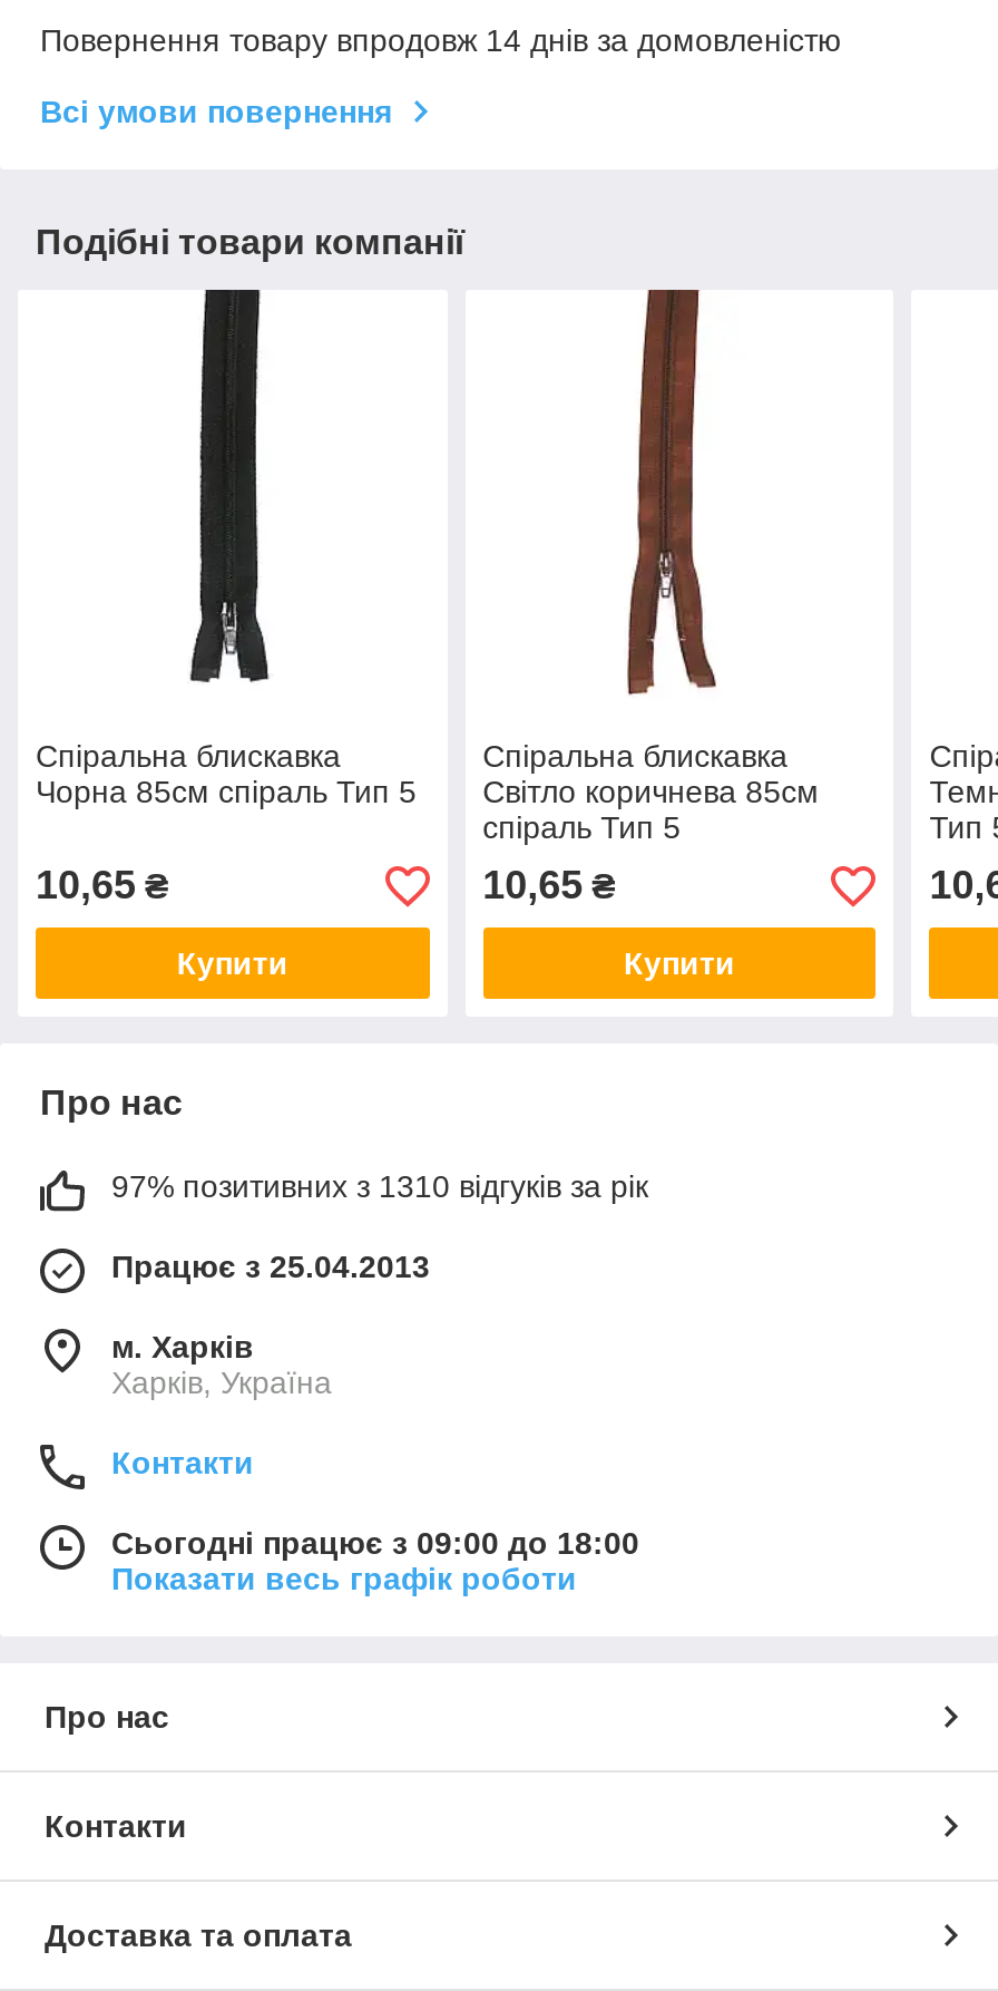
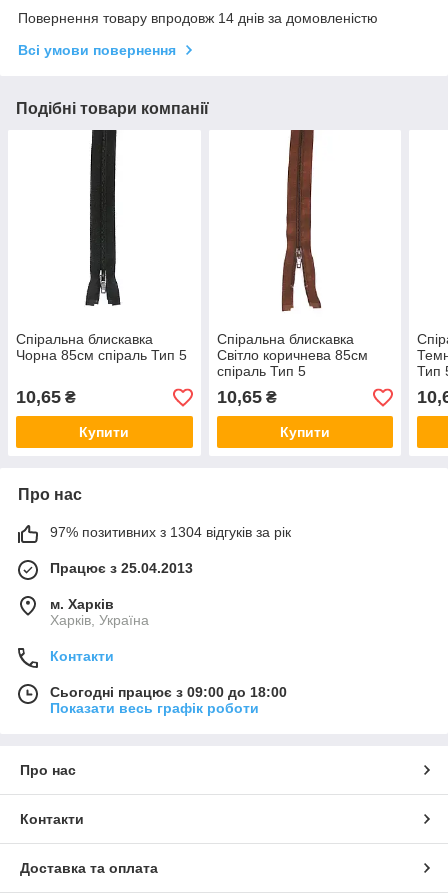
- 97% позитивних з 1310 відгуків за рік
+ 97% позитивних з 1304 відгуків за рік
